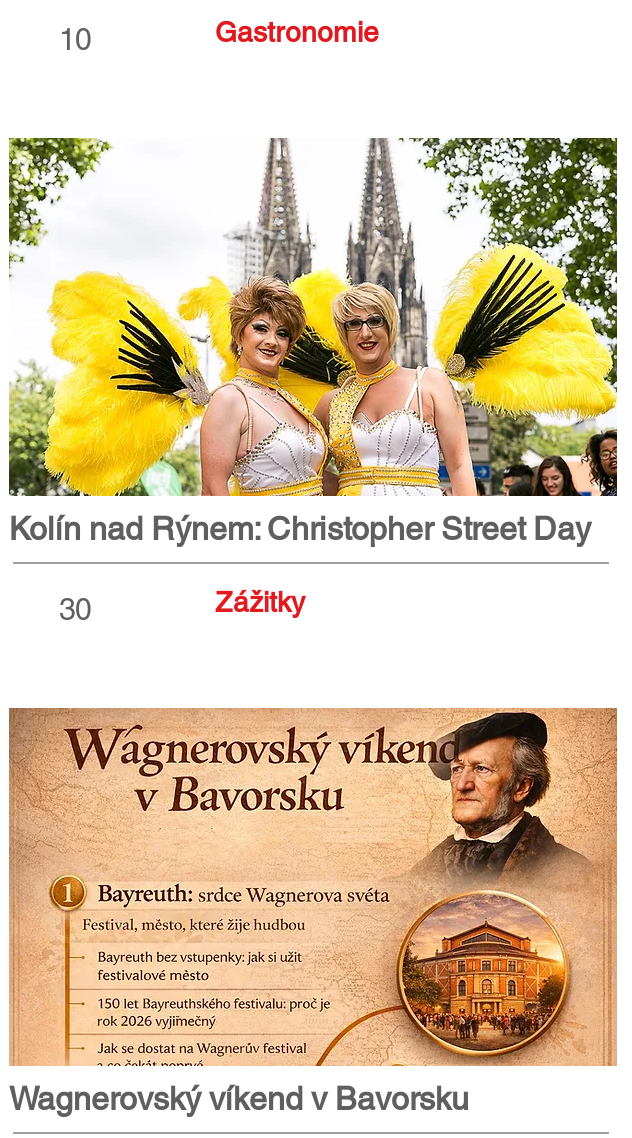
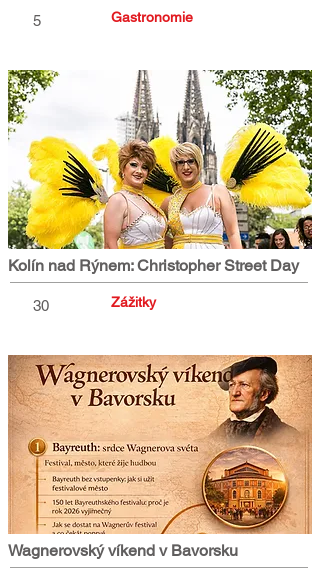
- 10
+ 5
